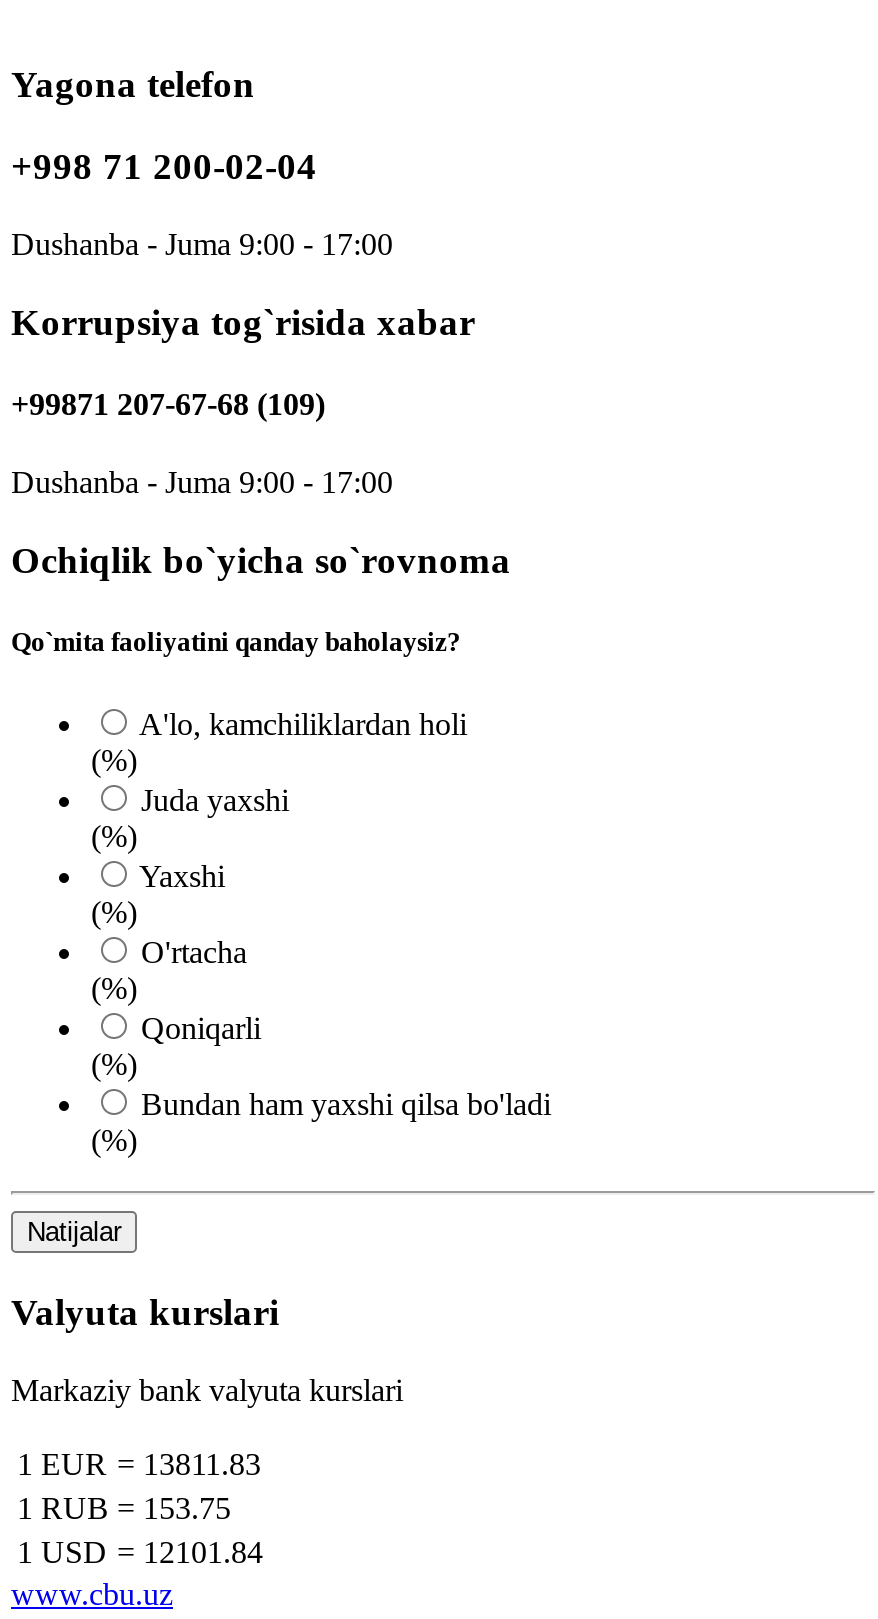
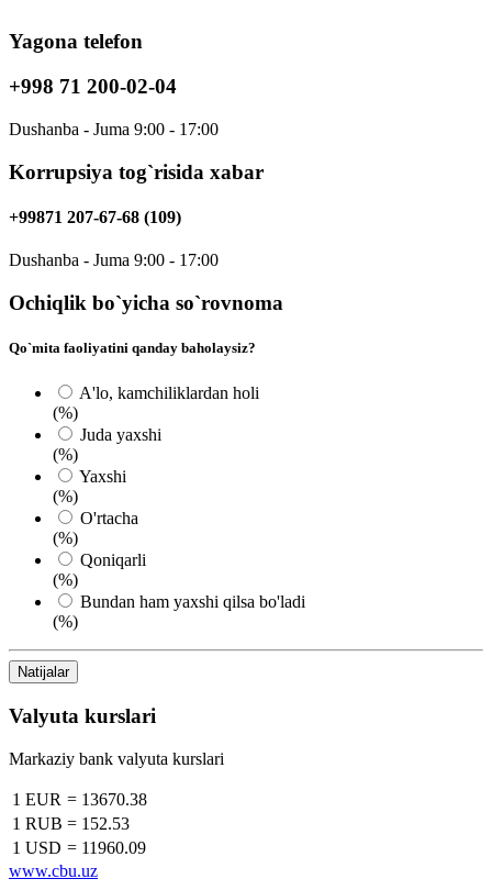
- 1 EUR = 13811.83
+ 1 EUR = 13670.38

- 1 RUB = 153.75
+ 1 RUB = 152.53

- 1 USD = 12101.84
+ 1 USD = 11960.09
